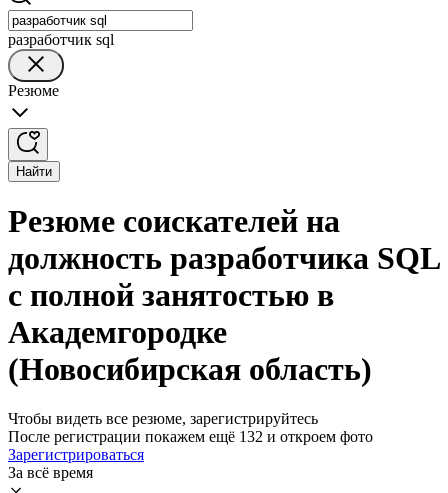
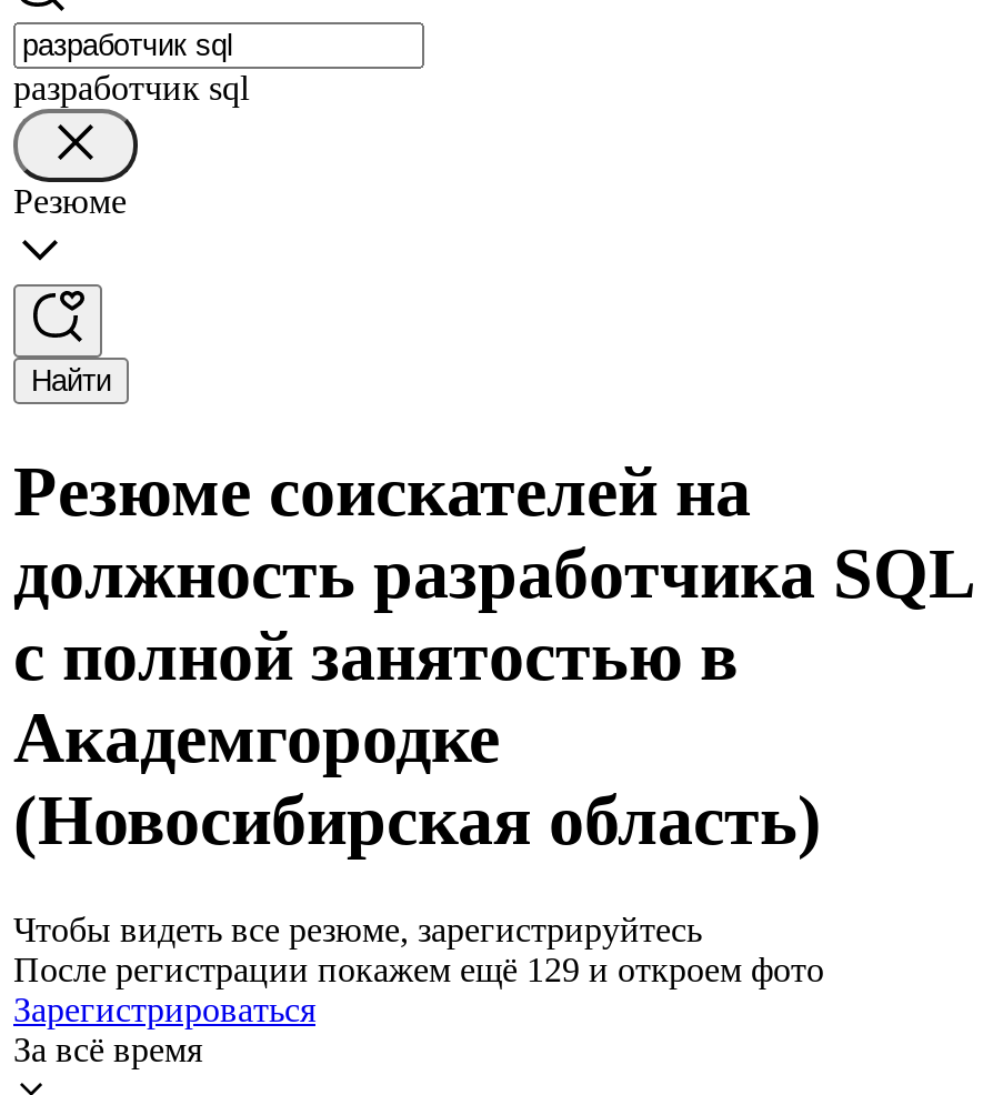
- После регистрации покажем ещё 132 и откроем фото
+ После регистрации покажем ещё 129 и откроем фото
